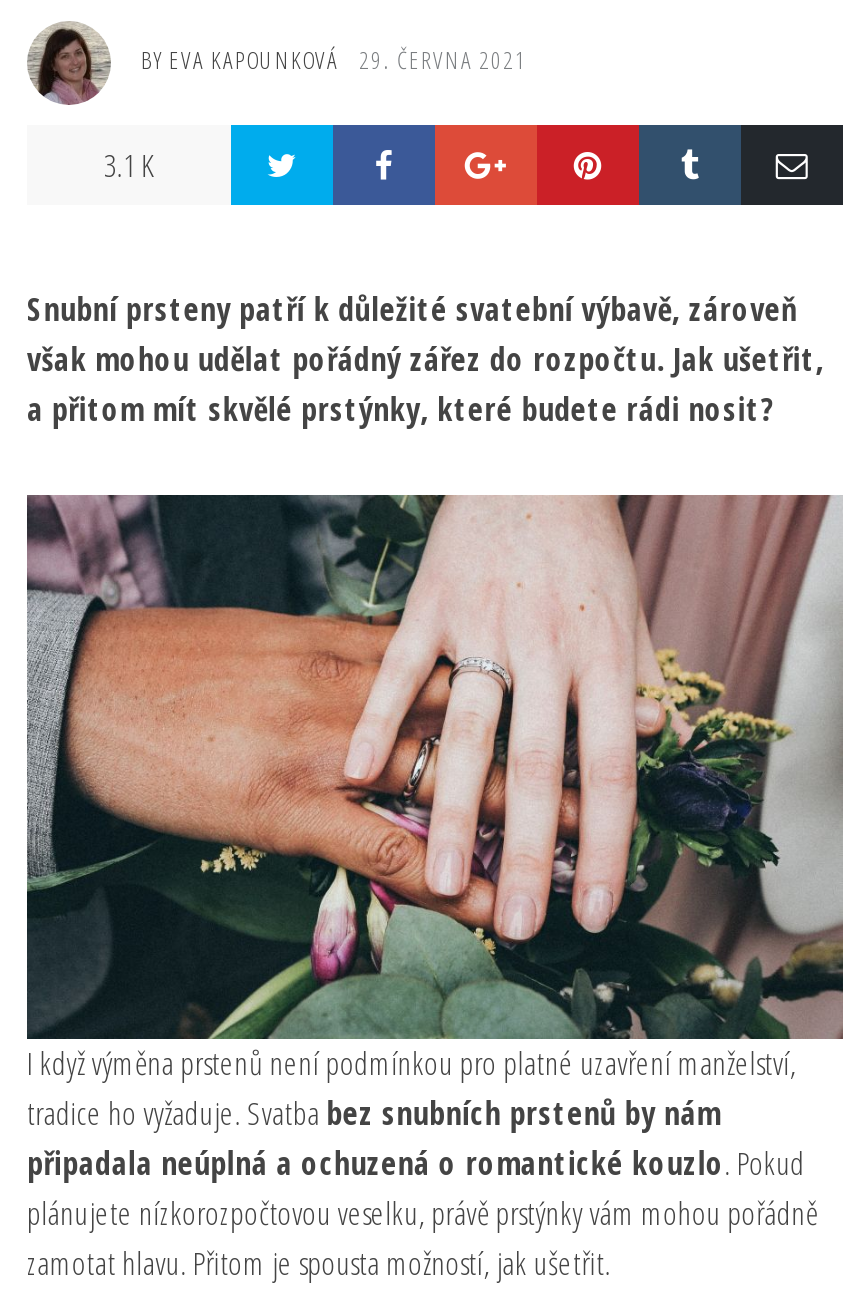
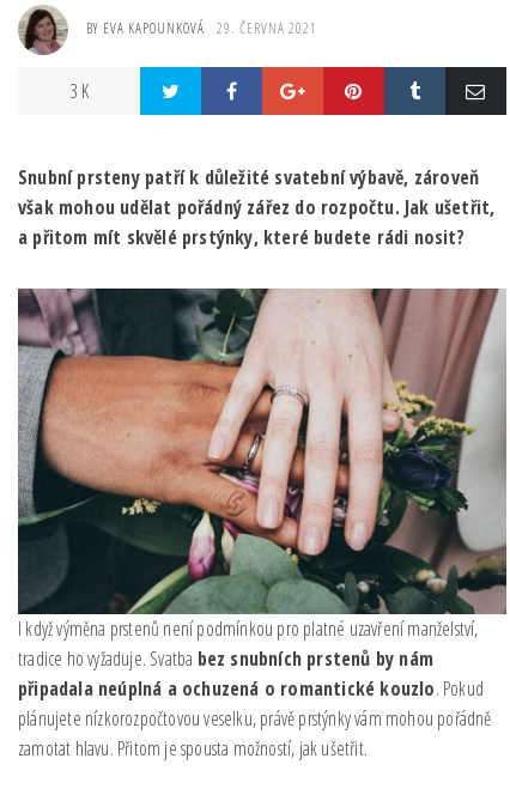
- 3.1 K
+ 3 K
